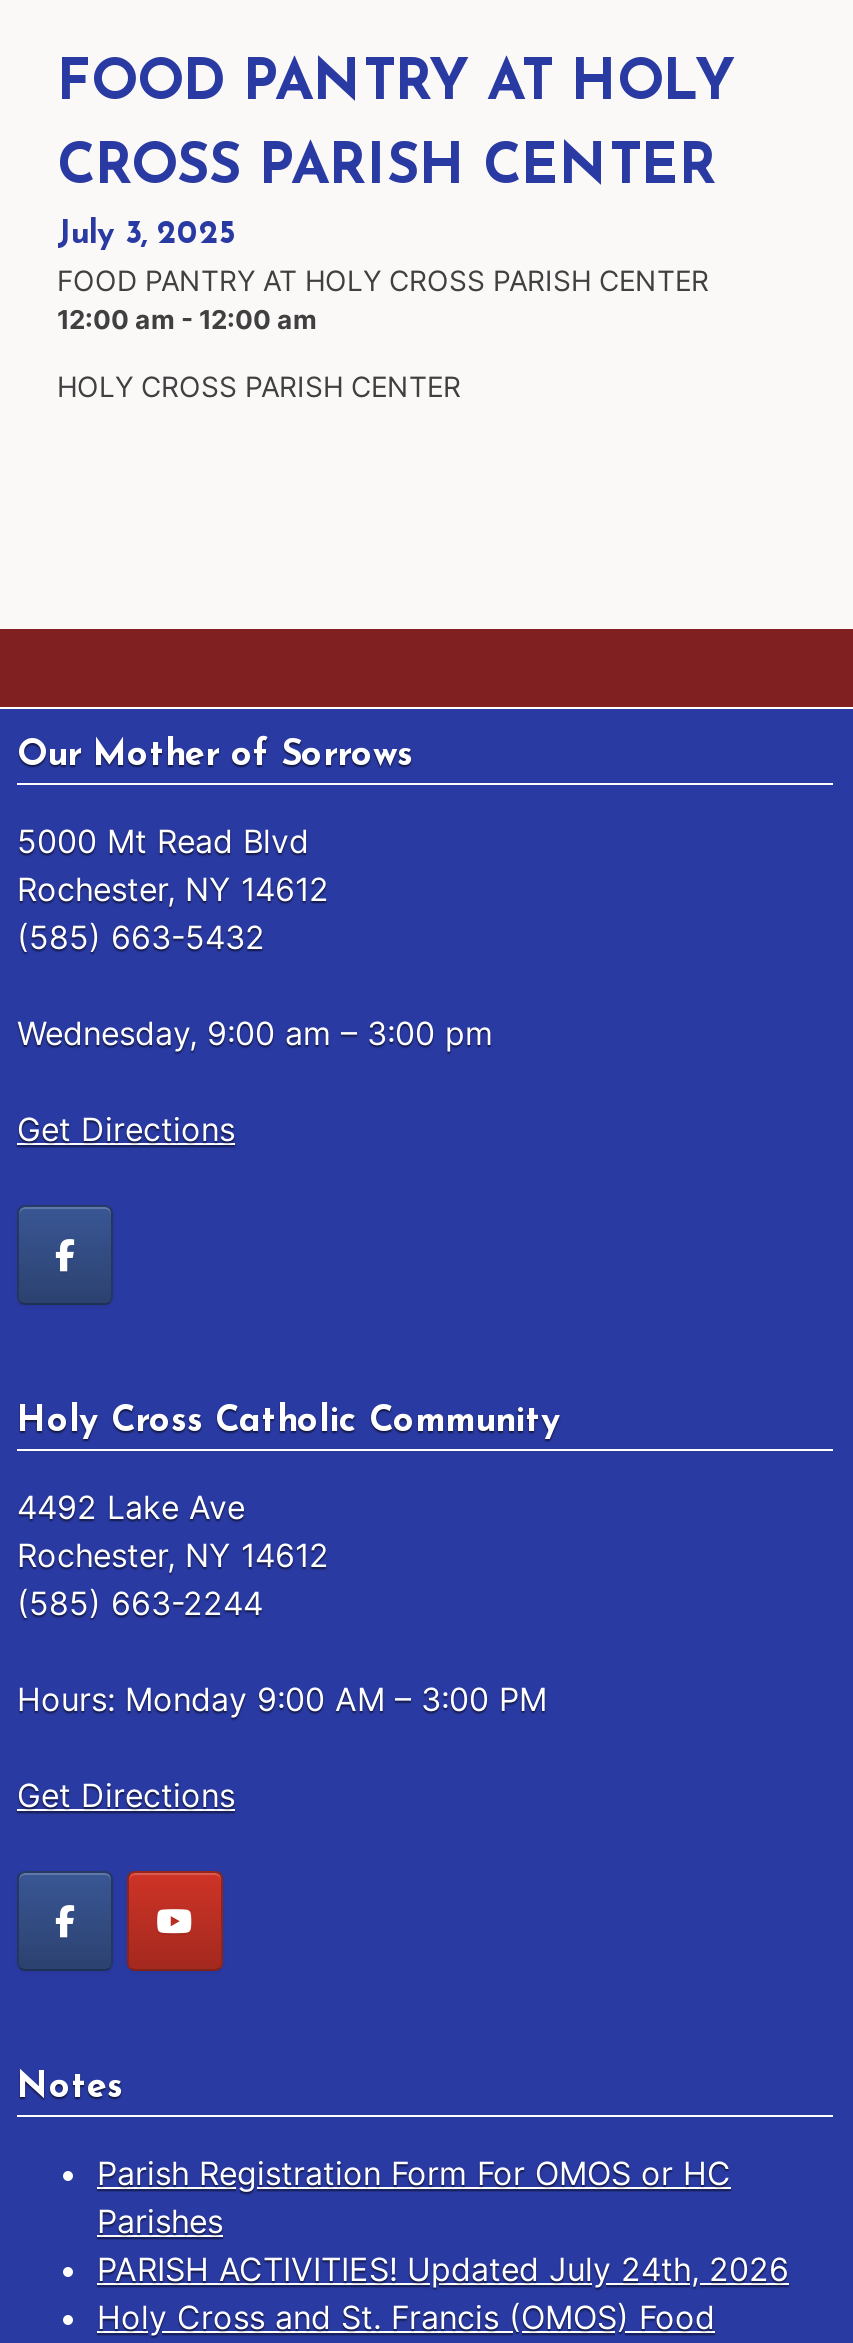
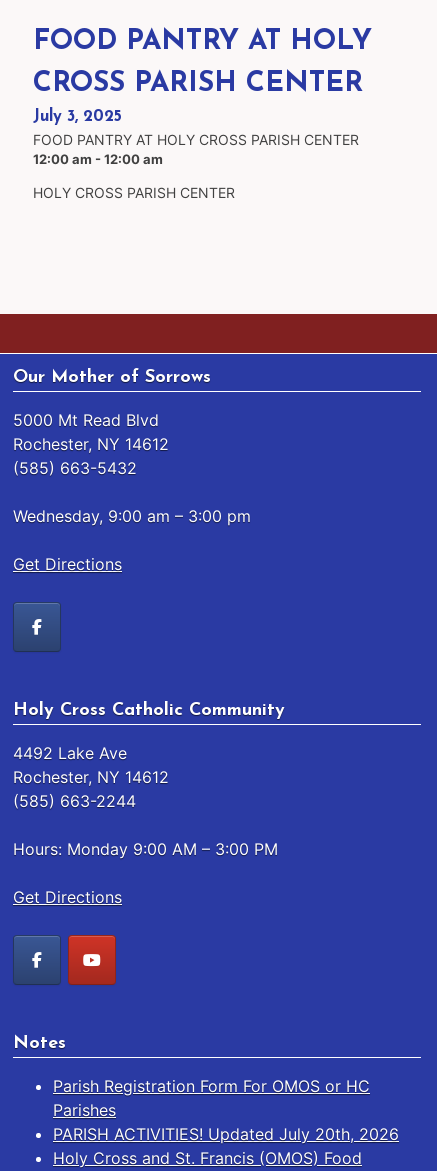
- PARISH ACTIVITIES! Updated July 24th, 2026
+ PARISH ACTIVITIES! Updated July 20th, 2026
